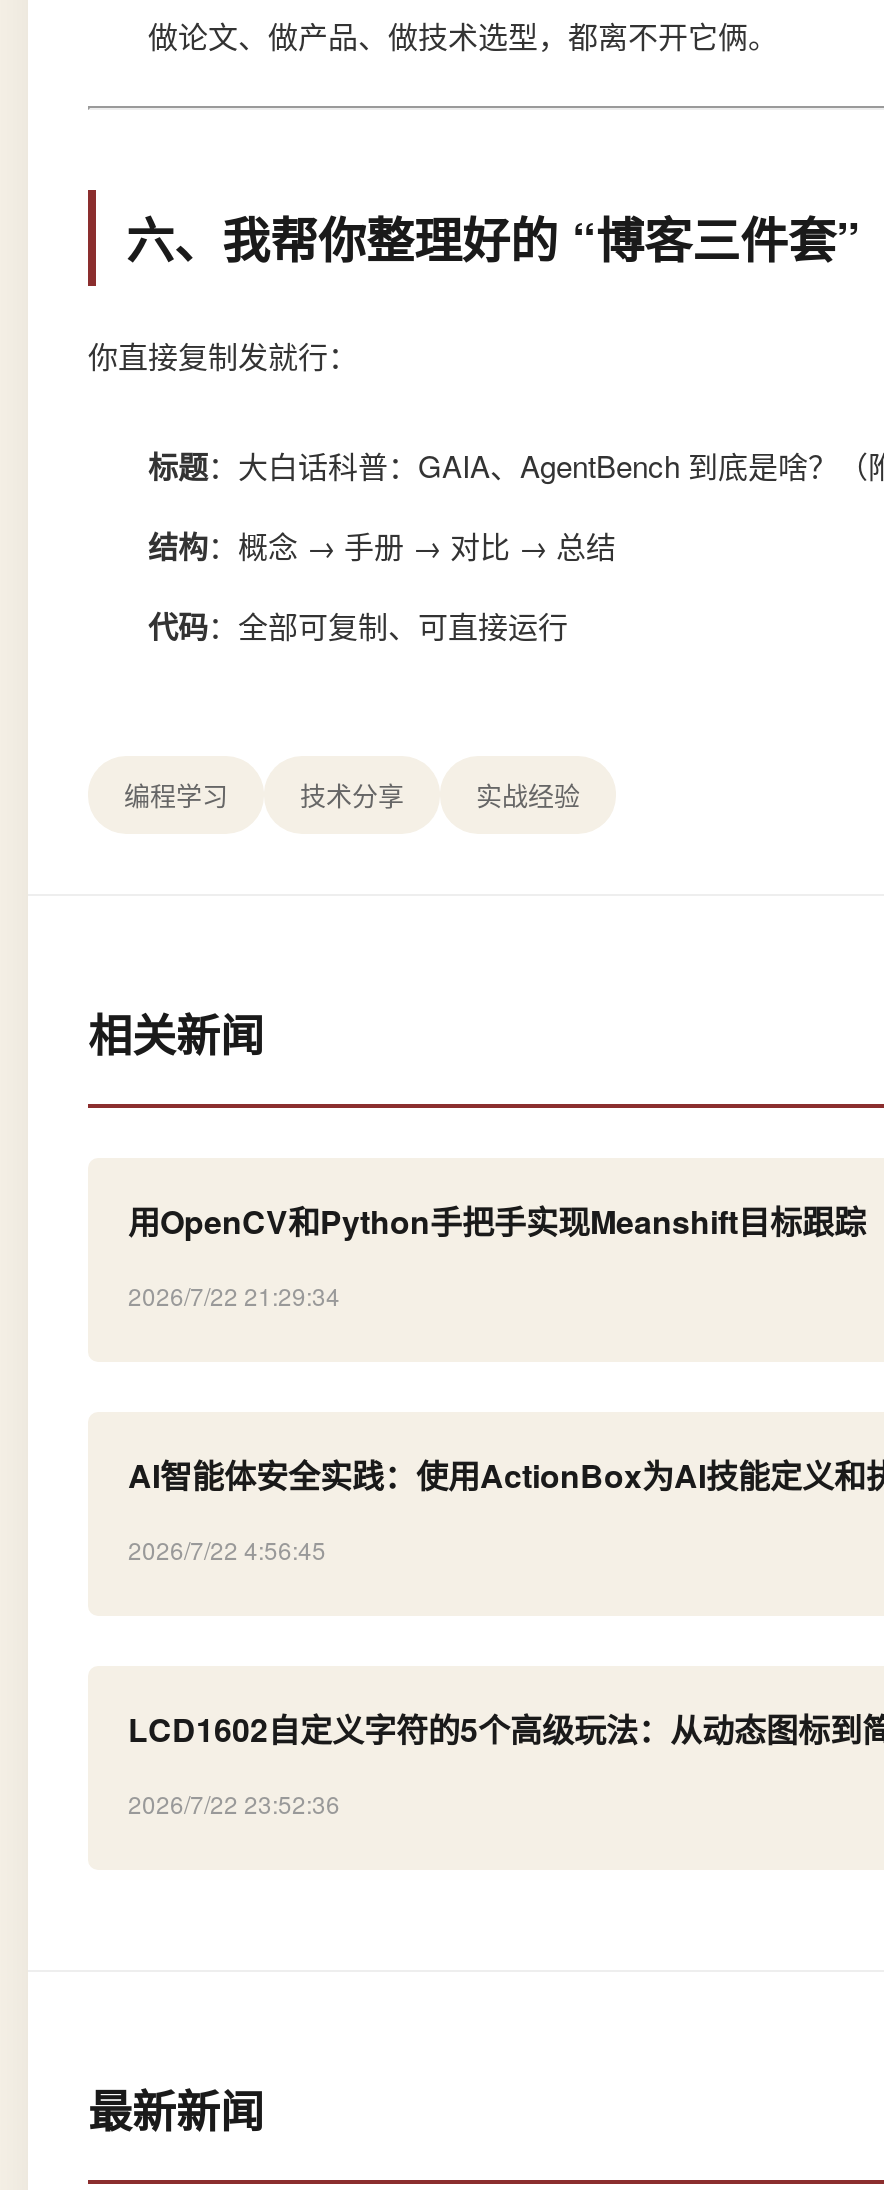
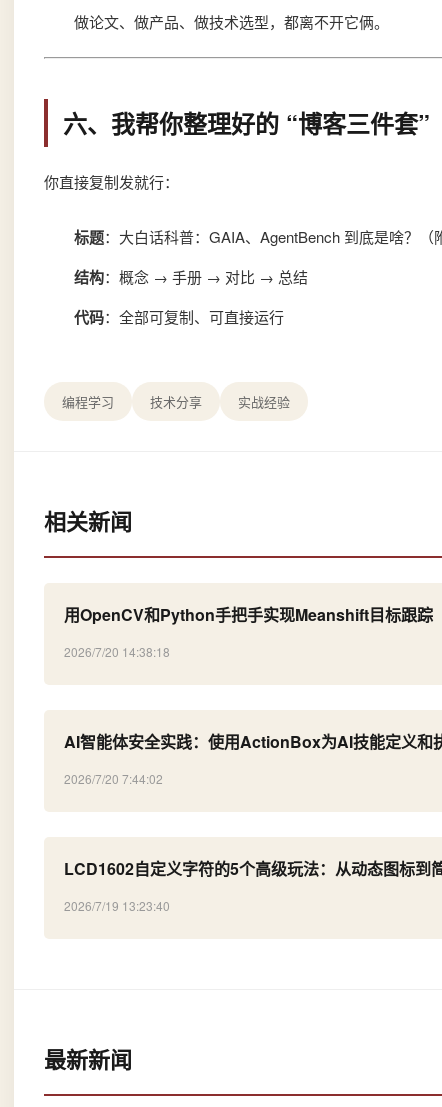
- 2026/7/22 21:29:34
+ 2026/7/20 14:38:18

- 2026/7/22 4:56:45
+ 2026/7/20 7:44:02

- 2026/7/22 23:52:36
+ 2026/7/19 13:23:40
